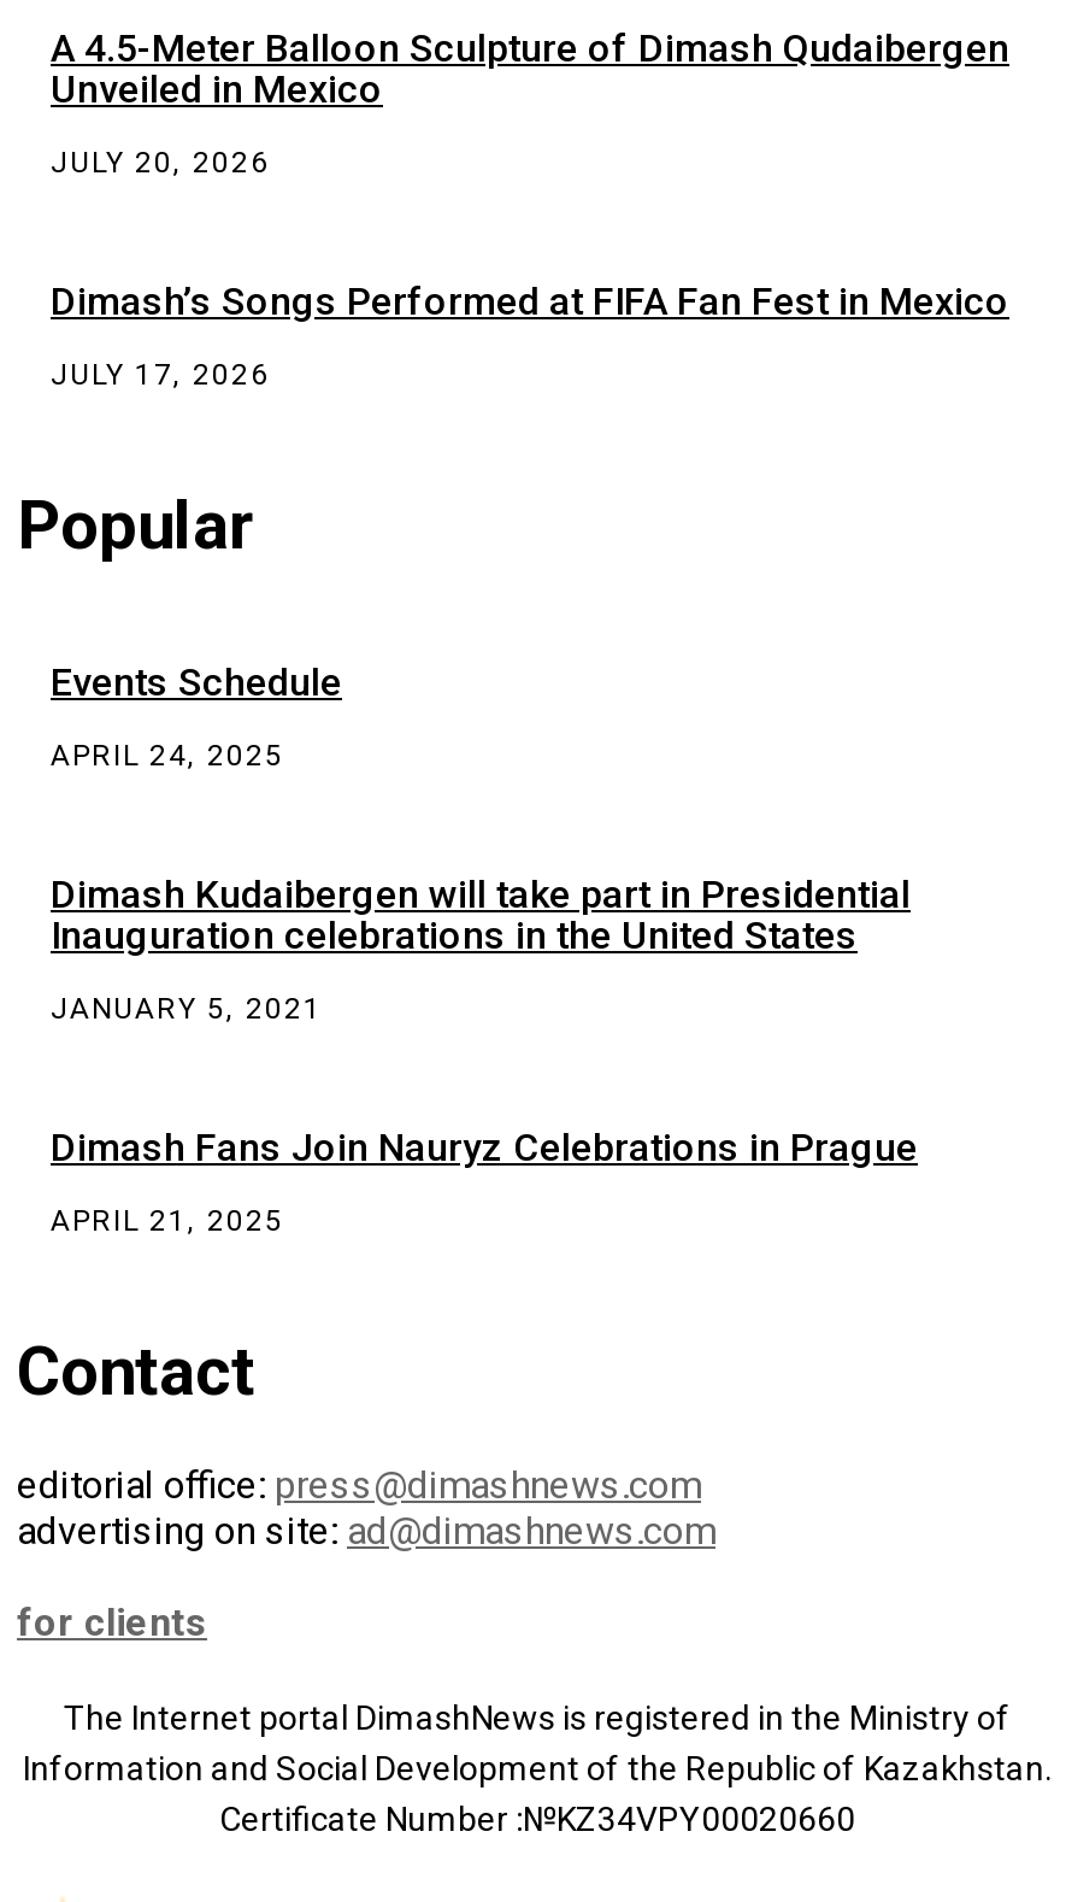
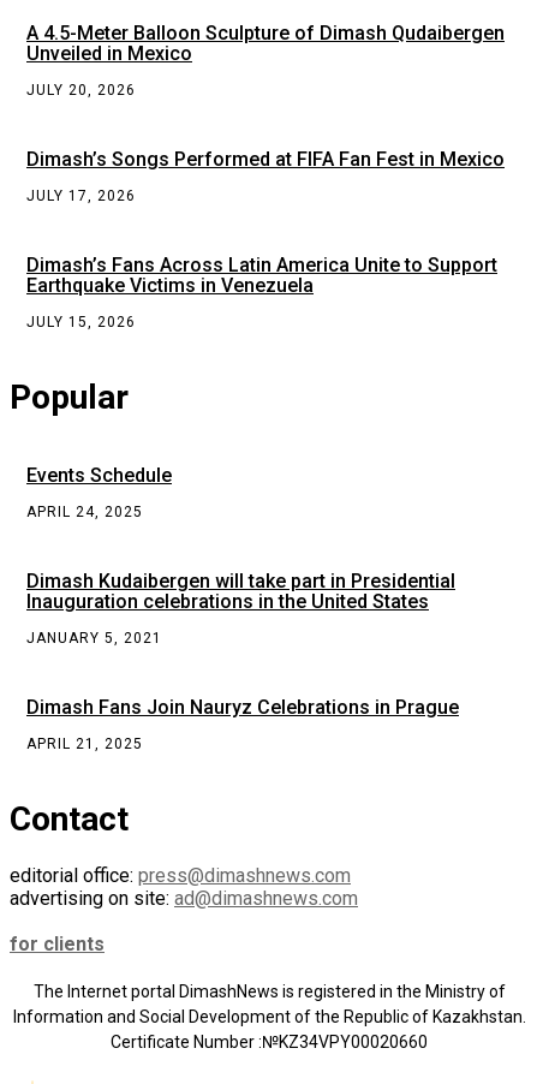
+ Dimash’s Fans Across Latin America Unite to Support
+ Earthquake Victims in Venezuela
+ JULY 15, 2026
